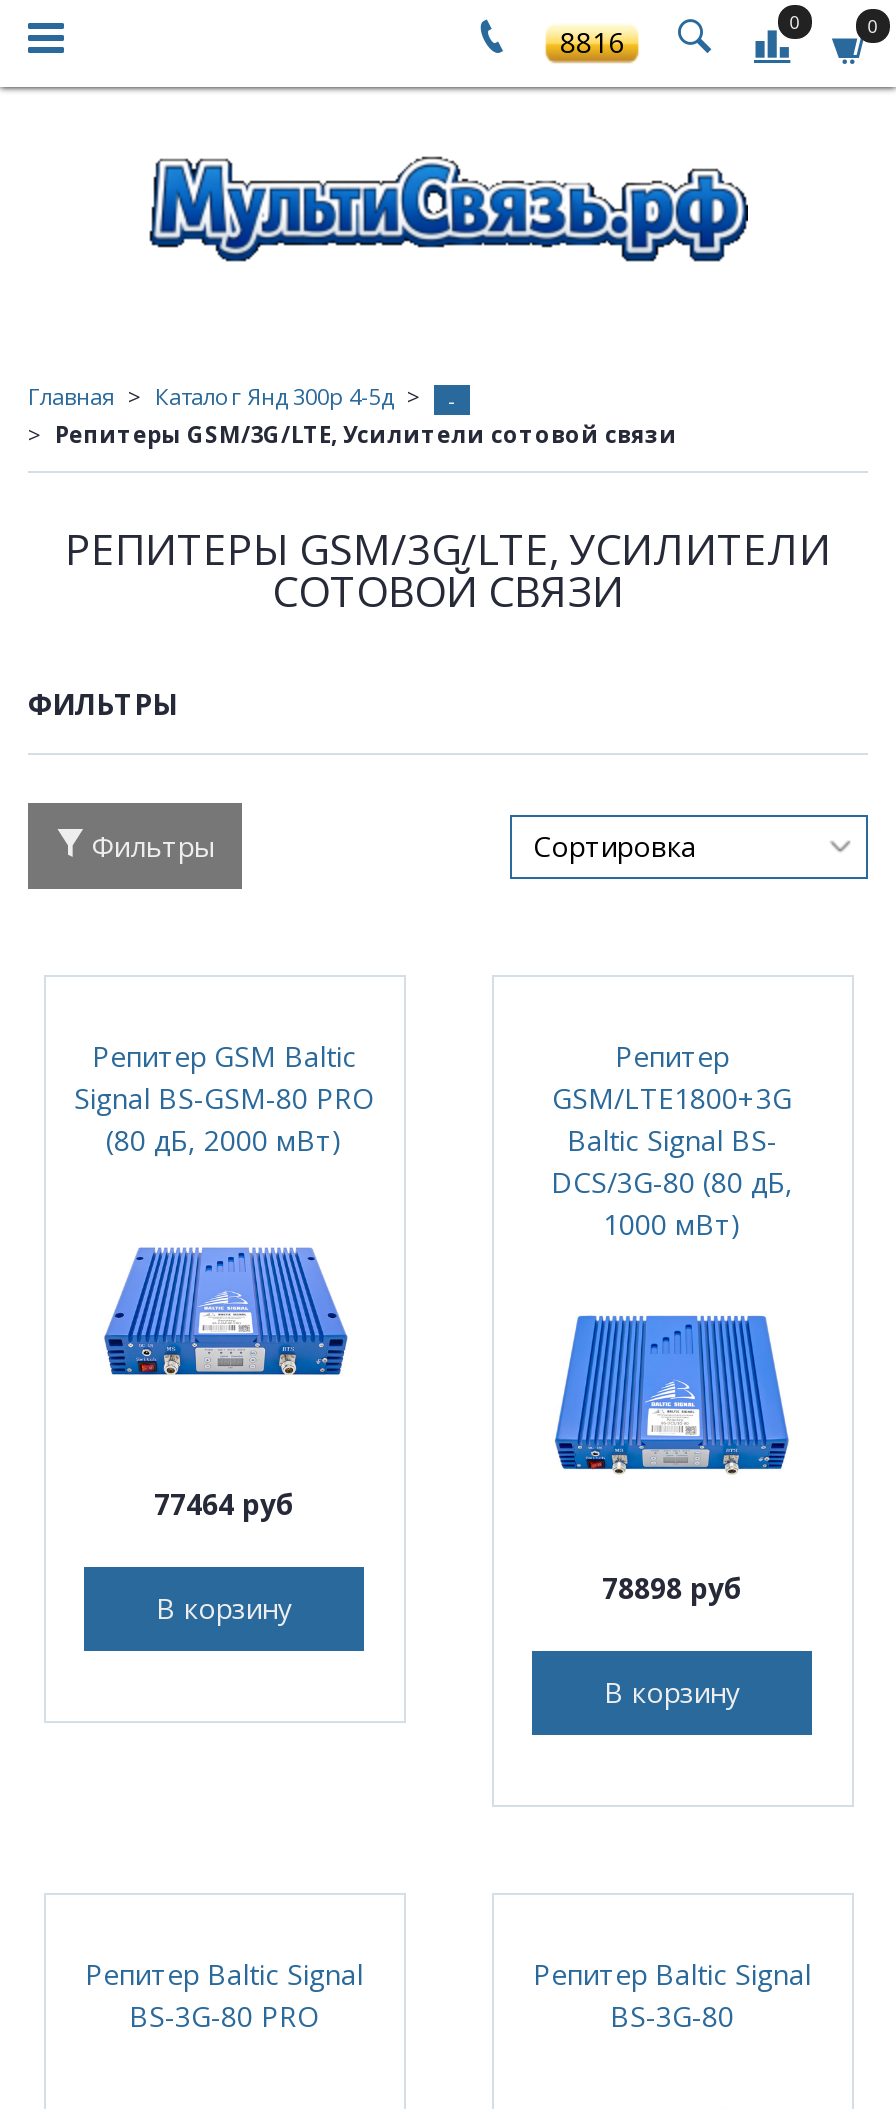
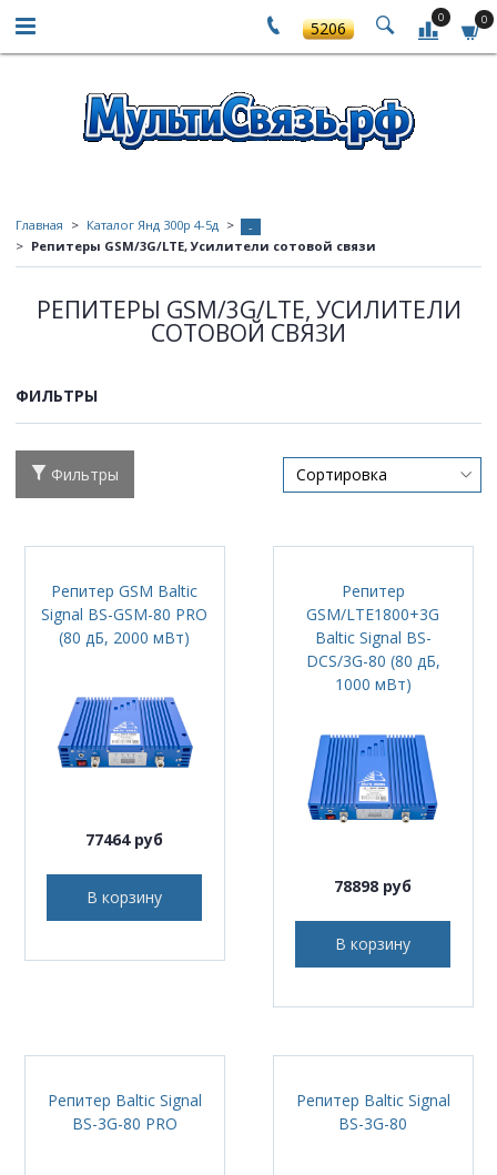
- 8816
+ 5206
